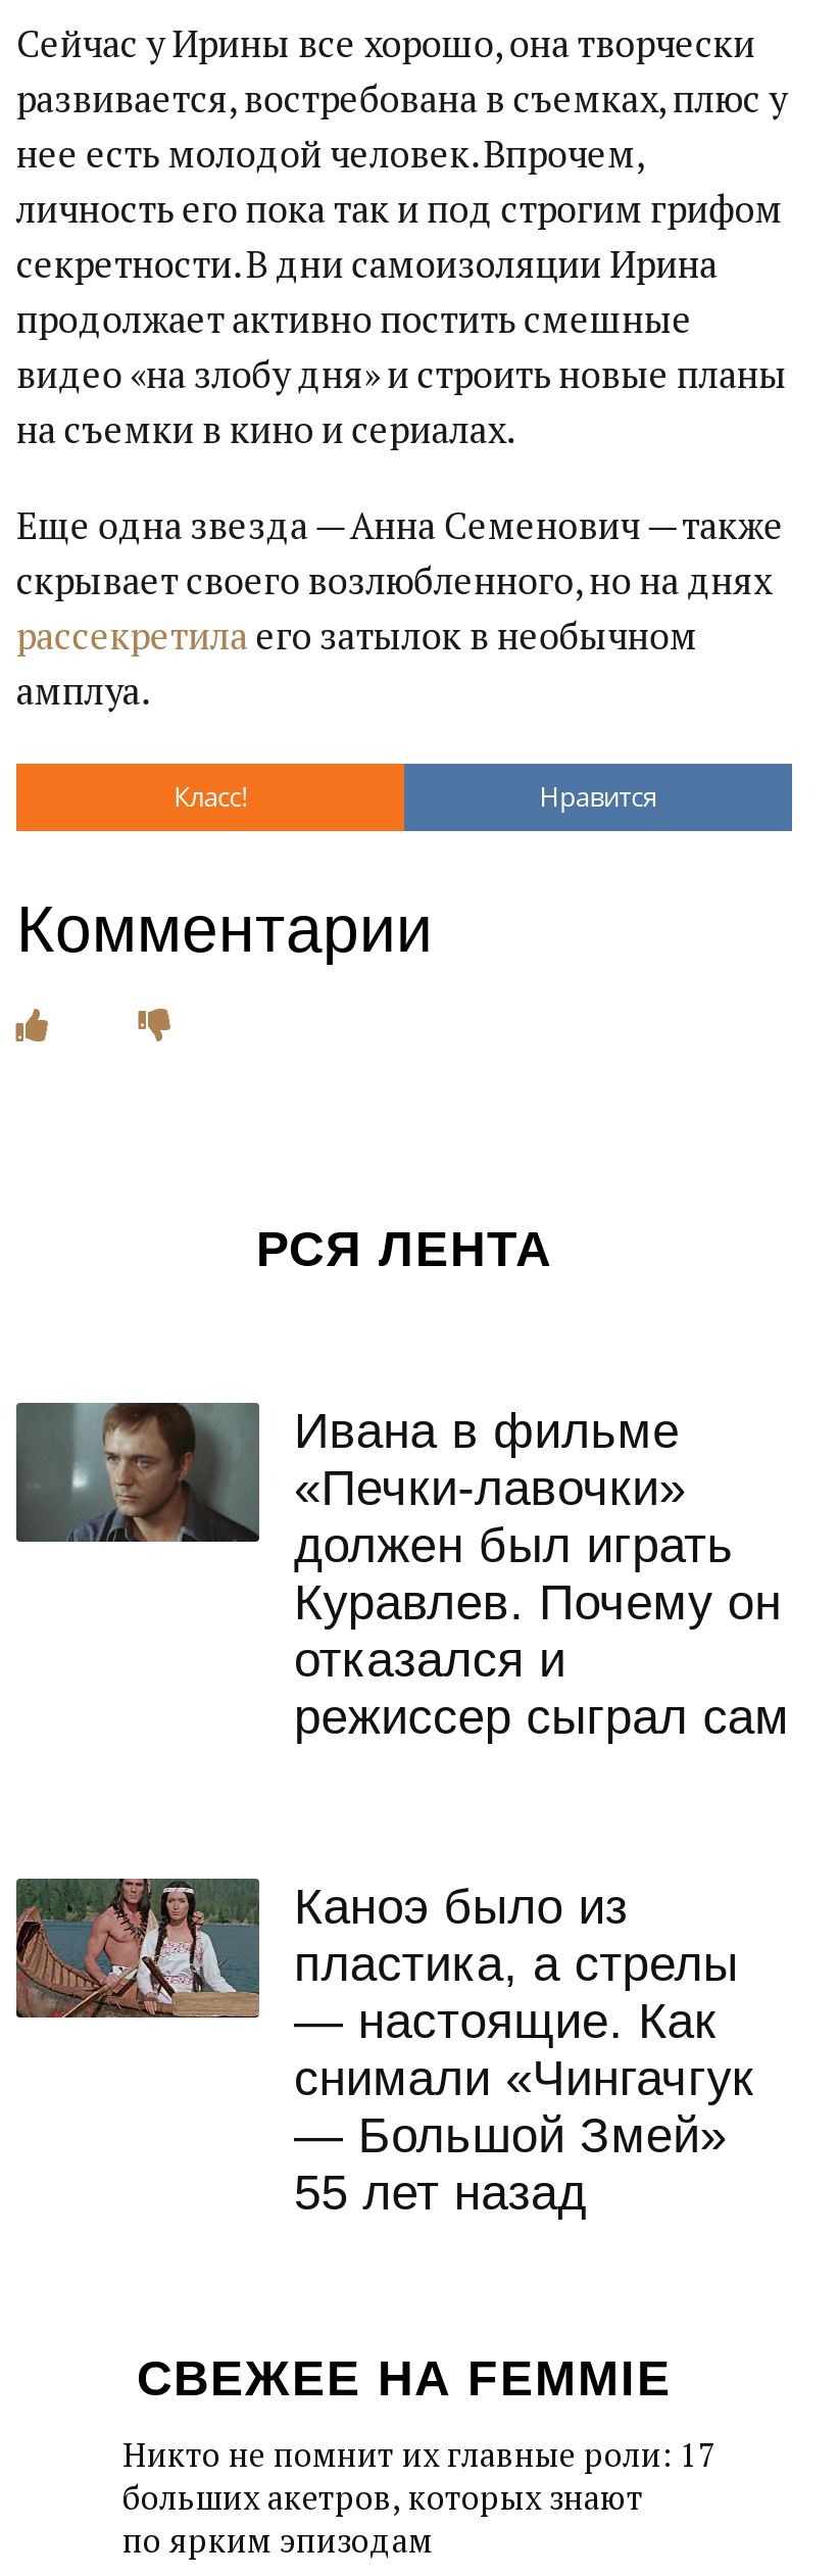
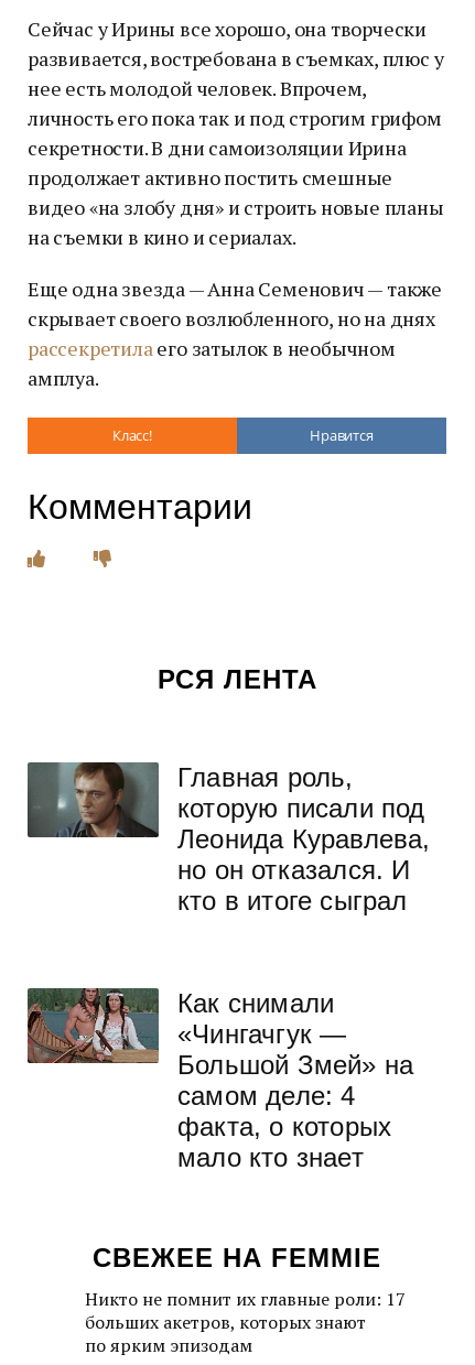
- Ивана в фильме
- «Печки-лавочки»
- должен был играть
- Куравлев. Почему он
- отказался и
- режиссер сыграл сам
+ Главная роль,
+ которую писали под
+ Леонида Куравлева,
+ но он отказался. И
+ кто в итоге сыграл

- Каноэ было из
- пластика, а стрелы
- — настоящие. Как
- снимали «Чингачгук
- — Большой Змей»
- 55 лет назад
+ Как снимали
+ «Чингачгук —
+ Большой Змей» на
+ самом деле: 4
+ факта, о которых
+ мало кто знает
